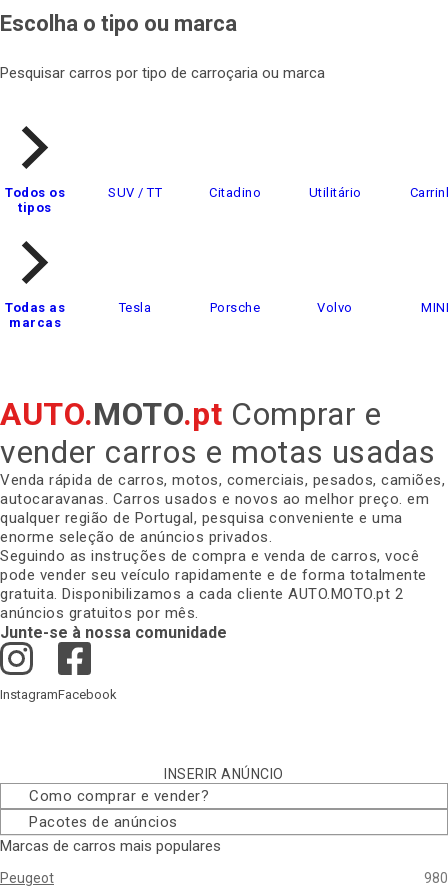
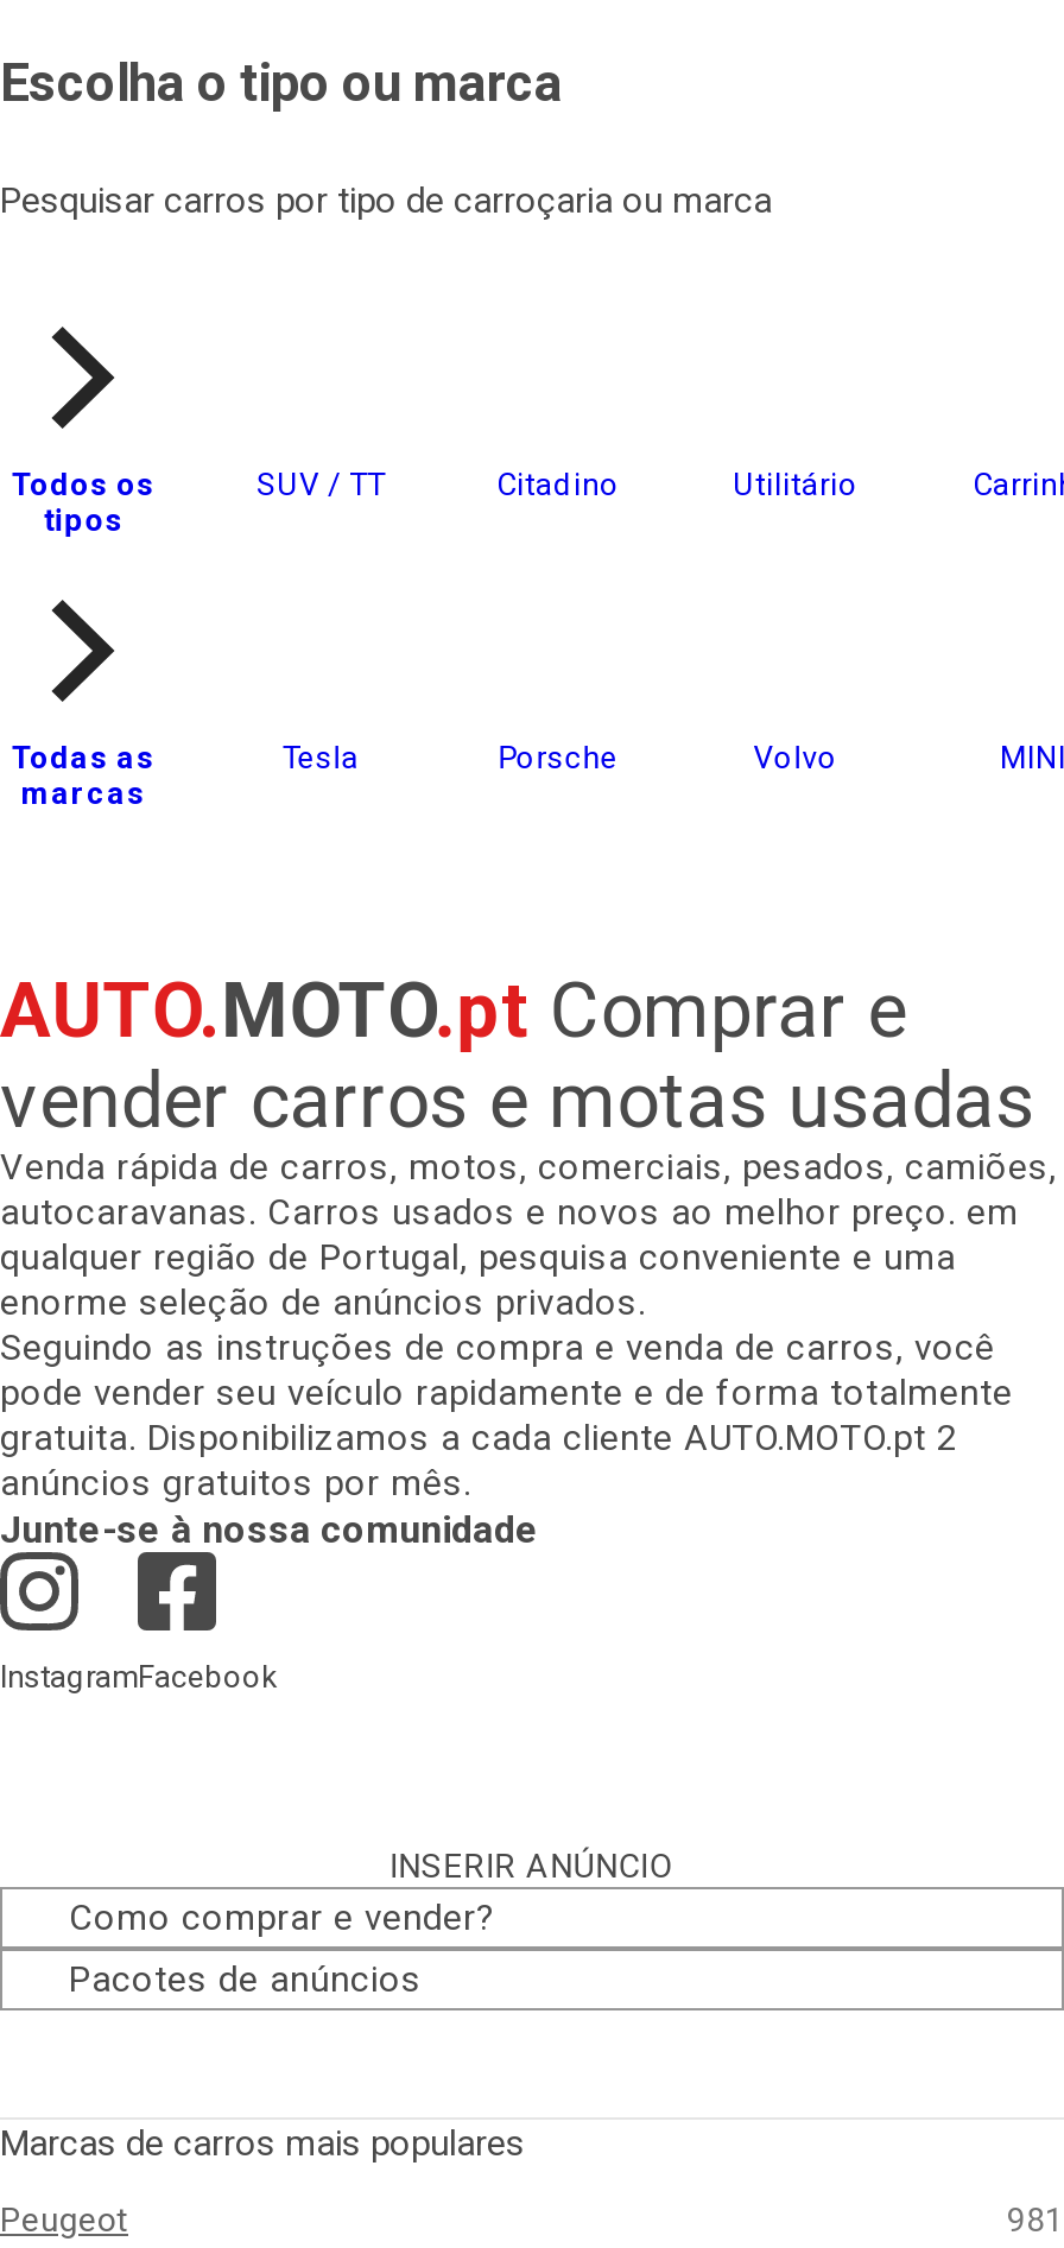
- 980
+ 981
